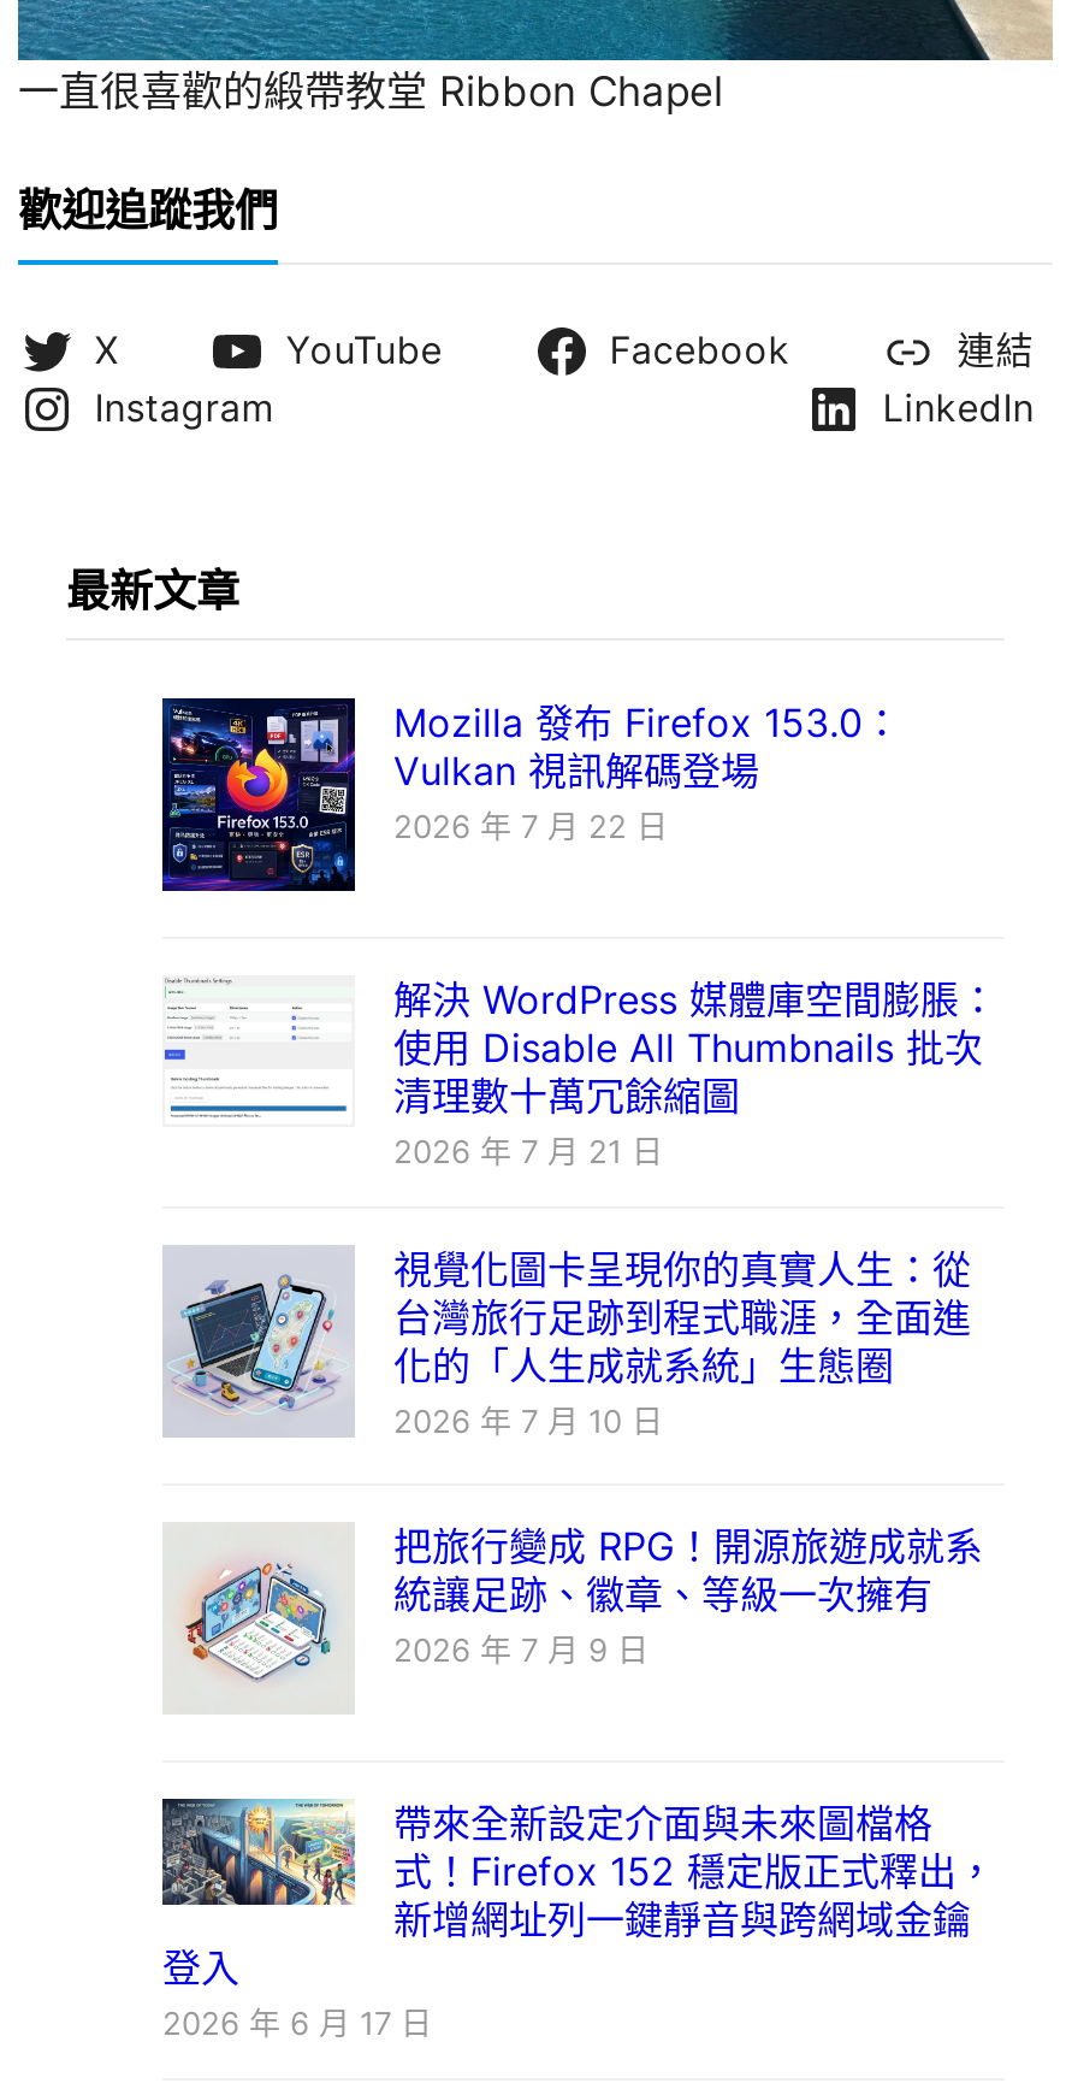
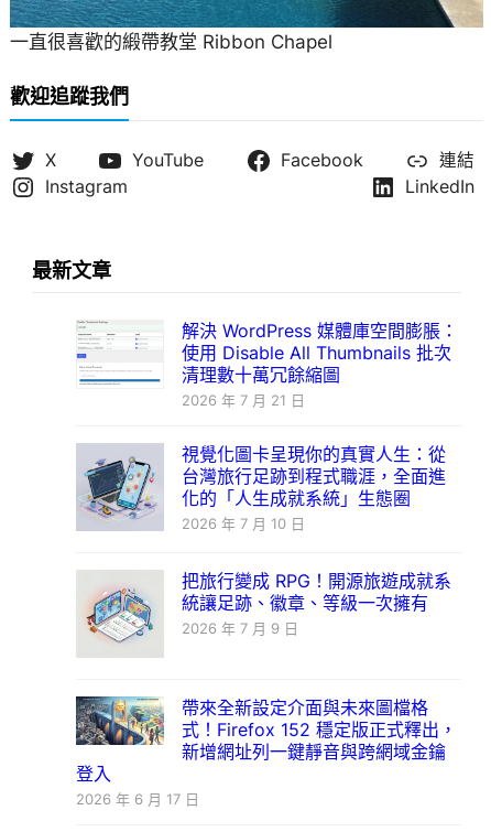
- [image]
- Mozilla 發布 Firefox 153.0：
- Vulkan 視訊解碼登場
- 2026 年 7 月 22 日
